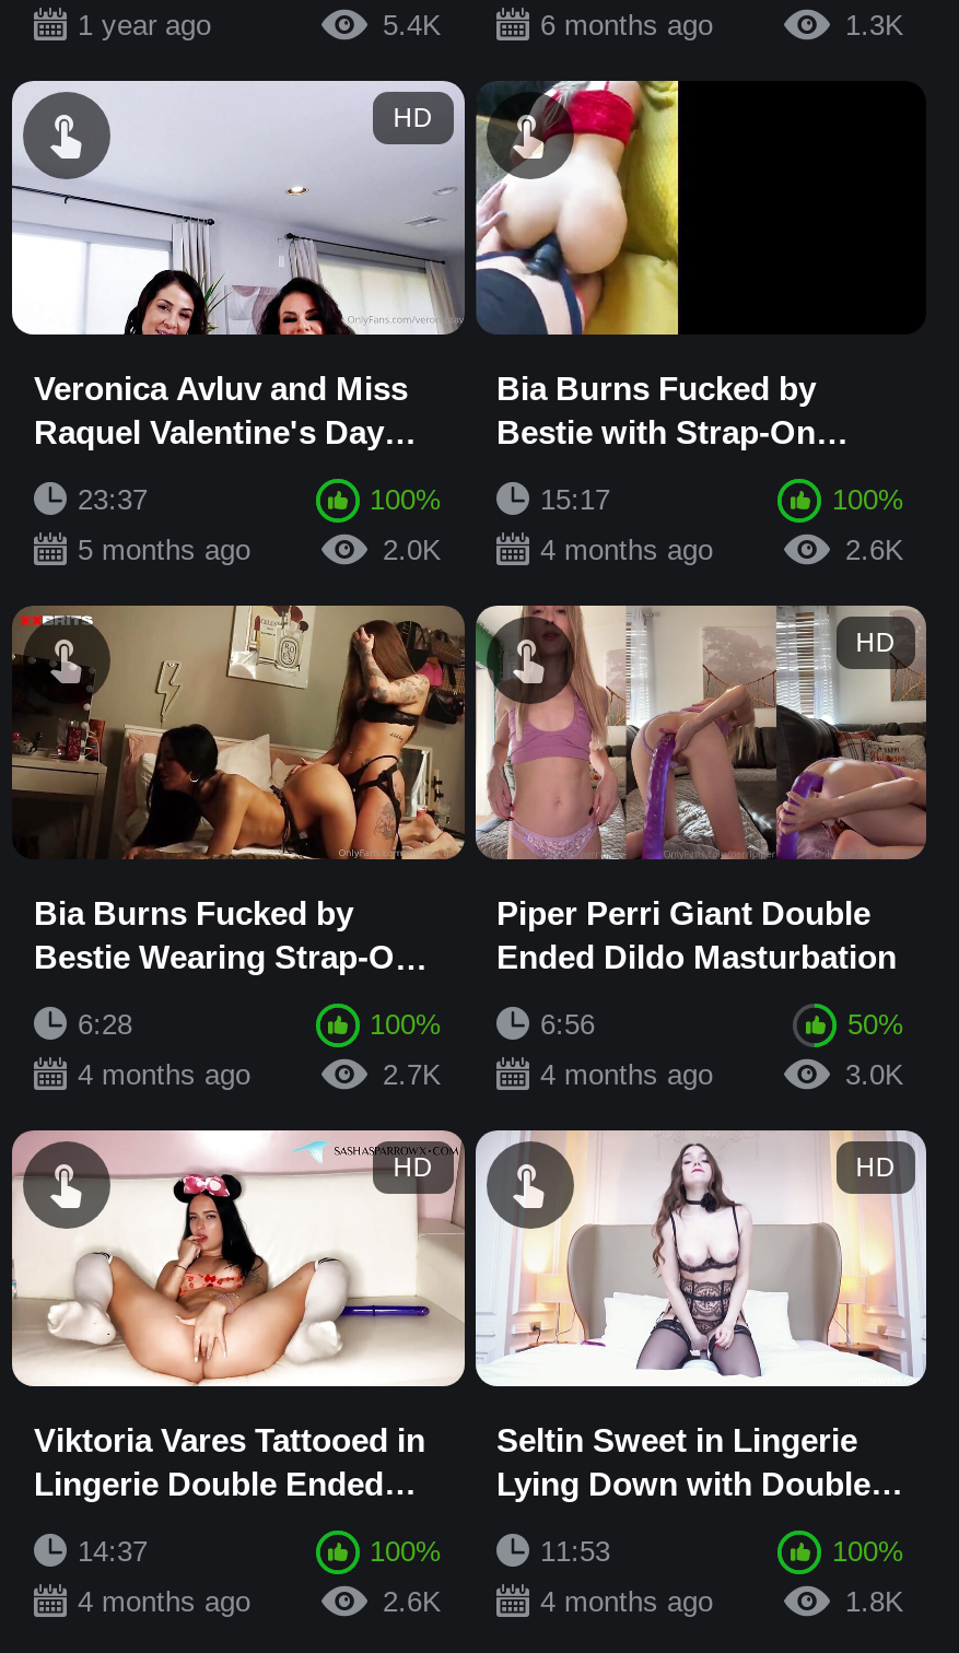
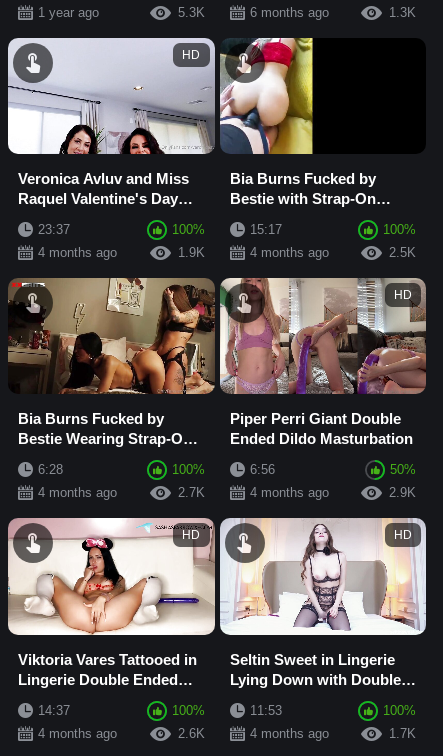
- 5.4K
+ 5.3K

- 5 months ago
- 2.0K
+ 4 months ago
+ 1.9K

- 2.6K
+ 2.5K

- 3.0K
+ 2.9K

- 1.8K
+ 1.7K
